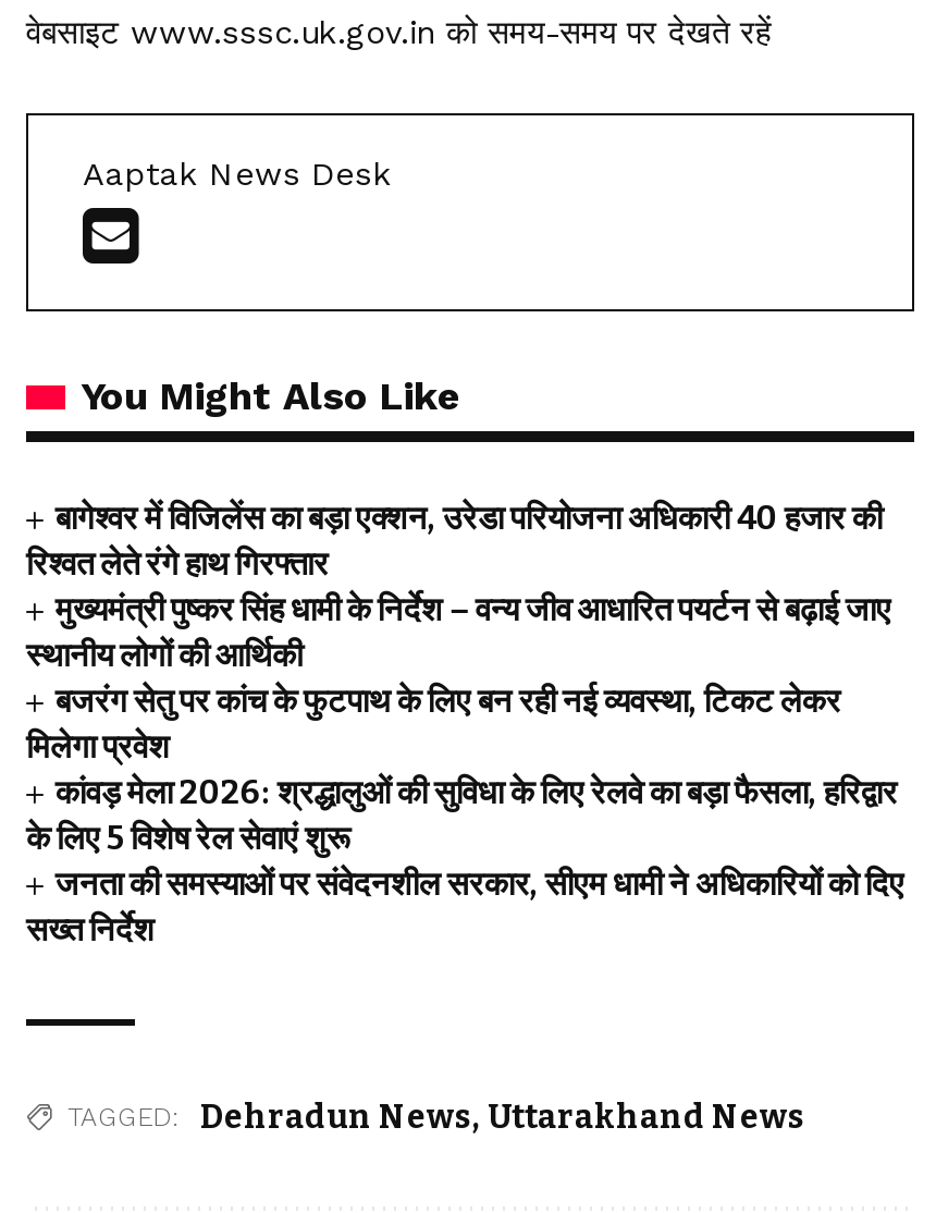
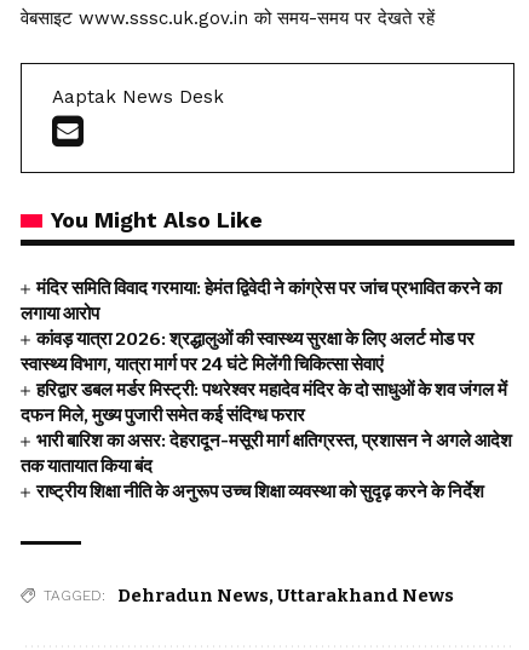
- बागेश्वर में विजिलेंस का बड़ा एक्शन, उरेडा परियोजना अधिकारी 40 हजार की
- रिश्वत लेते रंगे हाथ गिरफ्तार
- मुख्यमंत्री पुष्कर सिंह धामी के निर्देश – वन्य जीव आधारित पयर्टन से बढ़ाई जाए
- स्थानीय लोगों की आर्थिकी
- बजरंग सेतु पर कांच के फुटपाथ के लिए बन रही नई व्यवस्था, टिकट लेकर
- मिलेगा प्रवेश
- कांवड़ मेला 2026: श्रद्धालुओं की सुविधा के लिए रेलवे का बड़ा फैसला, हरिद्वार
- के लिए 5 विशेष रेल सेवाएं शुरू
- जनता की समस्याओं पर संवेदनशील सरकार, सीएम धामी ने अधिकारियों को दिए
- सख्त निर्देश
+ मंदिर समिति विवाद गरमाया: हेमंत द्विवेदी ने कांग्रेस पर जांच प्रभावित करने का
+ लगाया आरोप
+ कांवड़ यात्रा 2026: श्रद्धालुओं की स्वास्थ्य सुरक्षा के लिए अलर्ट मोड पर
+ स्वास्थ्य विभाग, यात्रा मार्ग पर 24 घंटे मिलेंगी चिकित्सा सेवाएं
+ हरिद्वार डबल मर्डर मिस्ट्री: पथरेश्वर महादेव मंदिर के दो साधुओं के शव जंगल में
+ दफन मिले, मुख्य पुजारी समेत कई संदिग्ध फरार
+ भारी बारिश का असर: देहरादून-मसूरी मार्ग क्षतिग्रस्त, प्रशासन ने अगले आदेश
+ तक यातायात किया बंद
+ राष्ट्रीय शिक्षा नीति के अनुरूप उच्च शिक्षा व्यवस्था को सुदृढ़ करने के निर्देश
